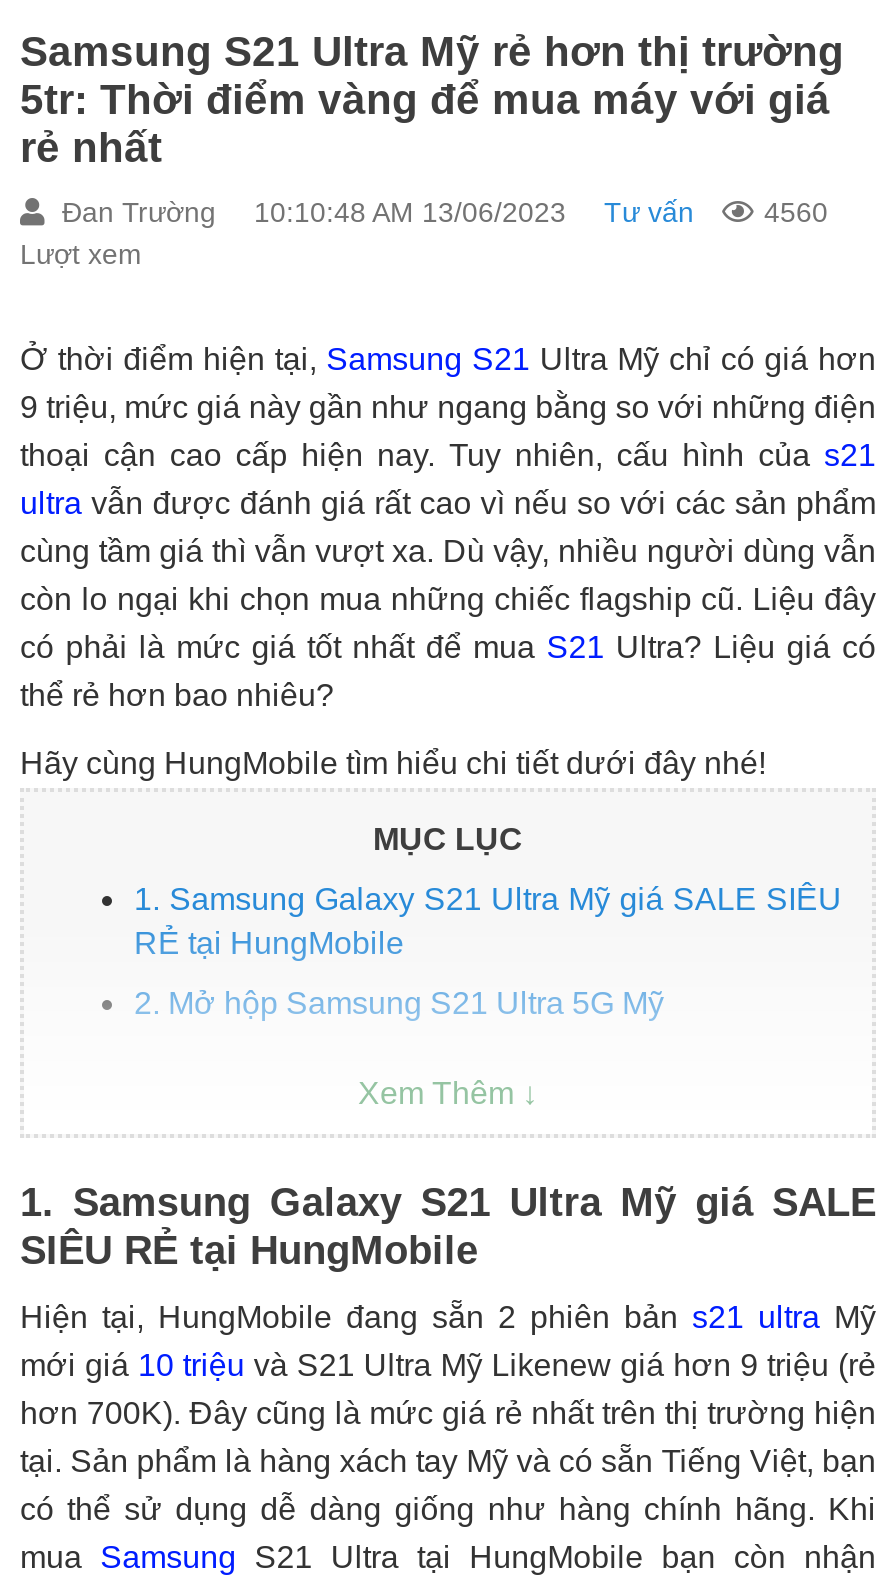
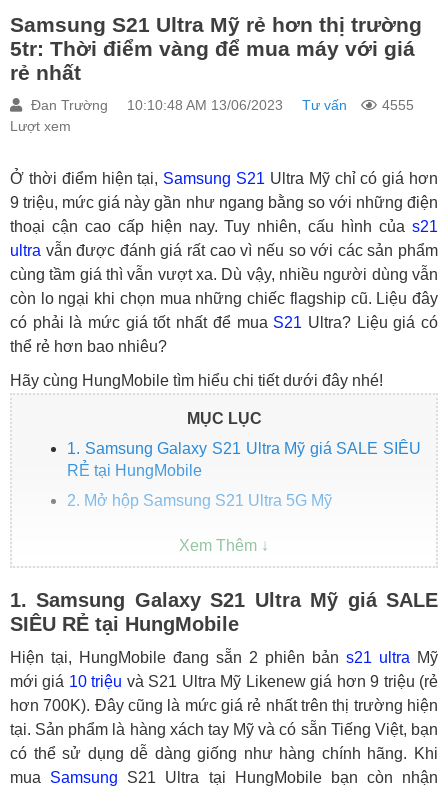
- 4560
+ 4555
